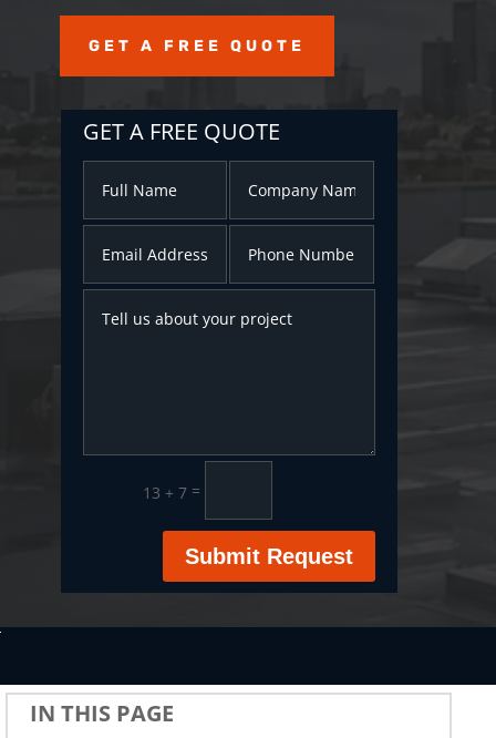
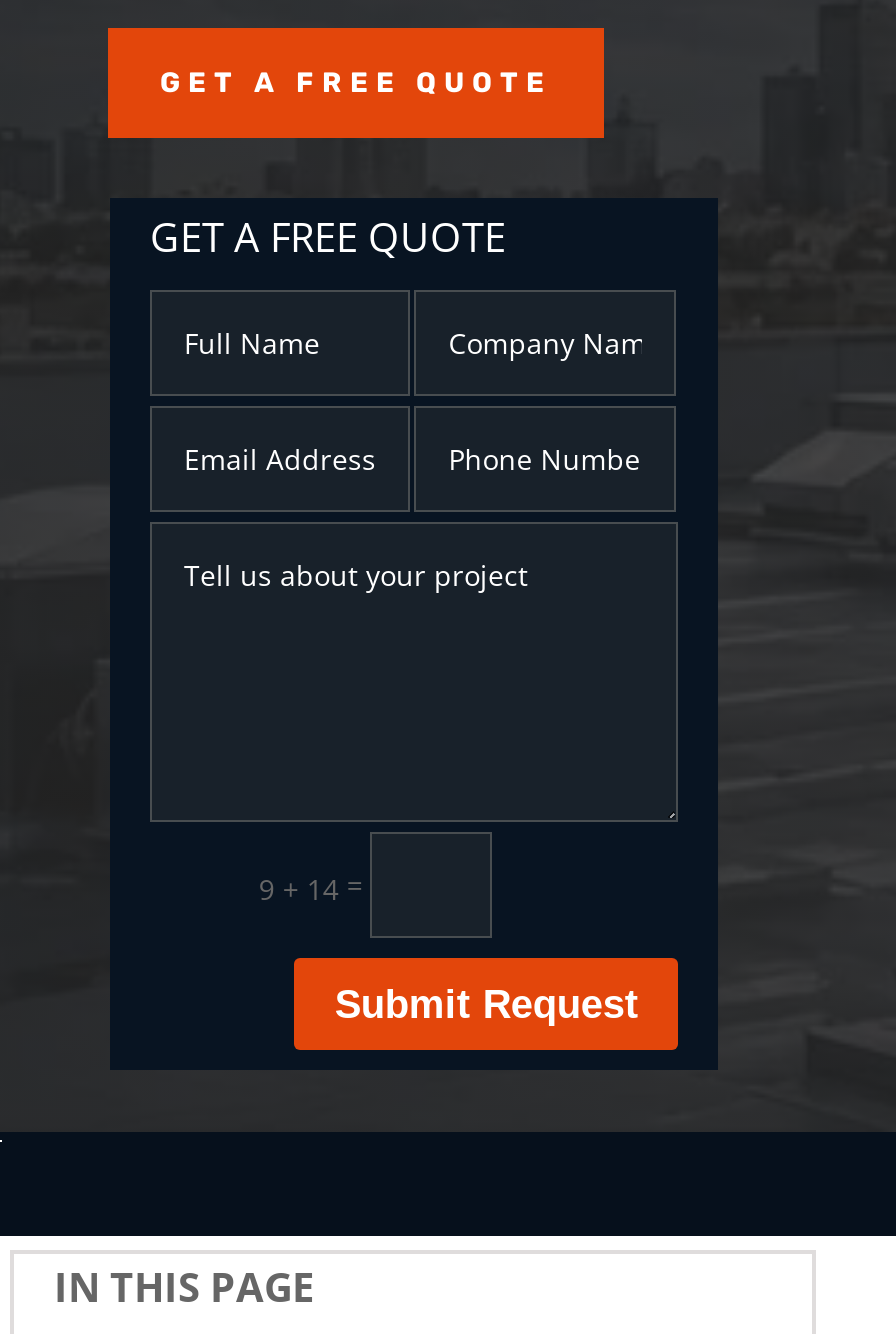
- 13 + 7 =
+ 9 + 14 =
